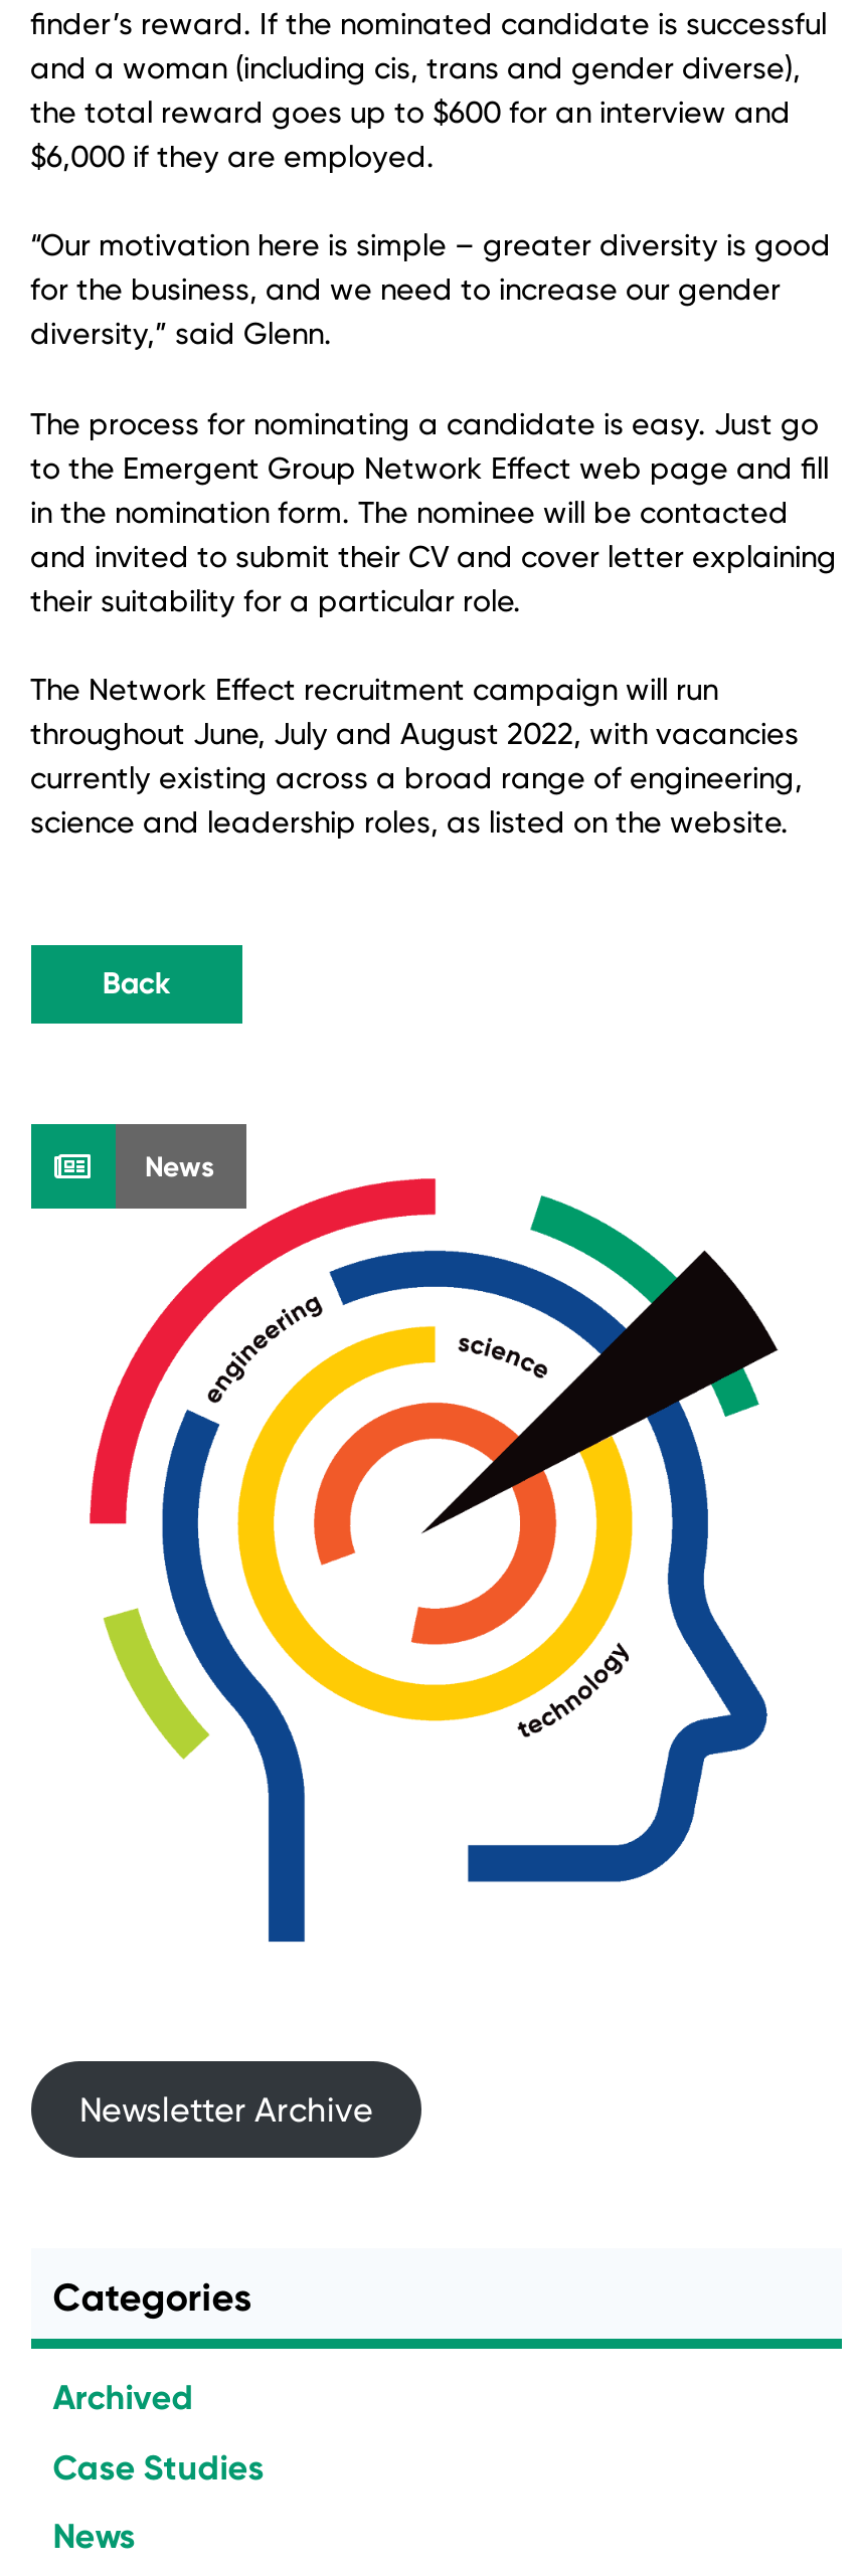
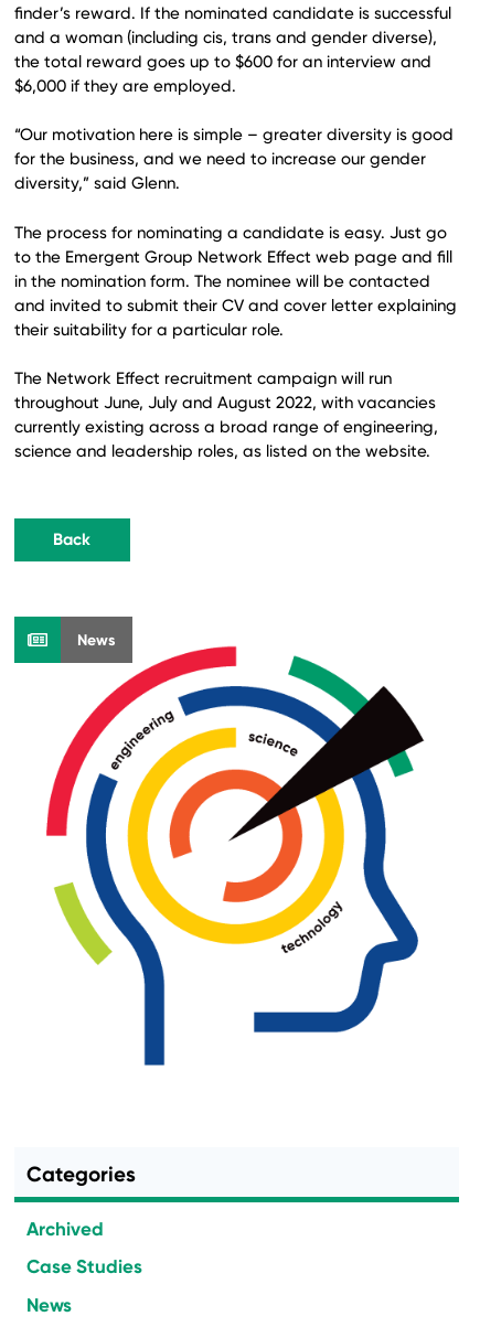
- Newsletter Archive
